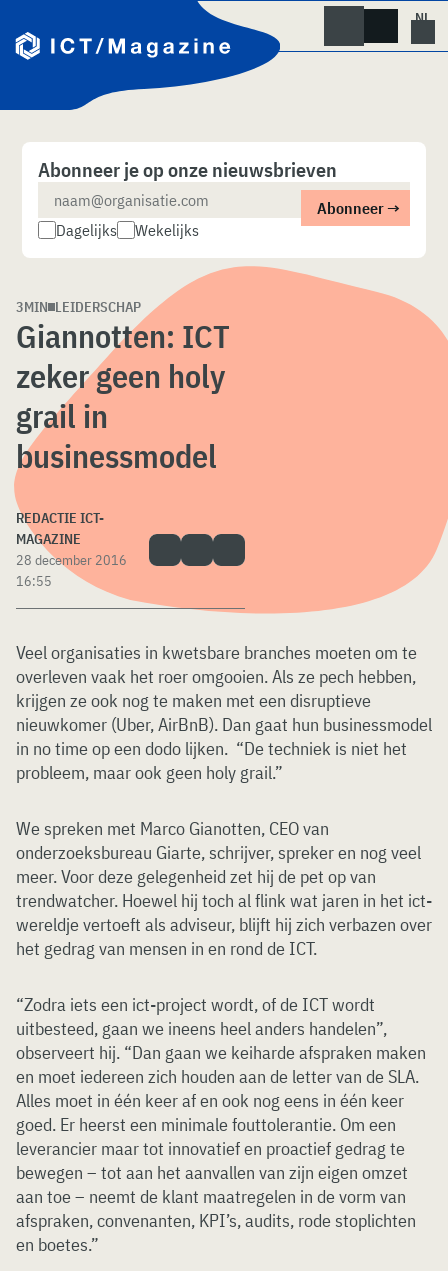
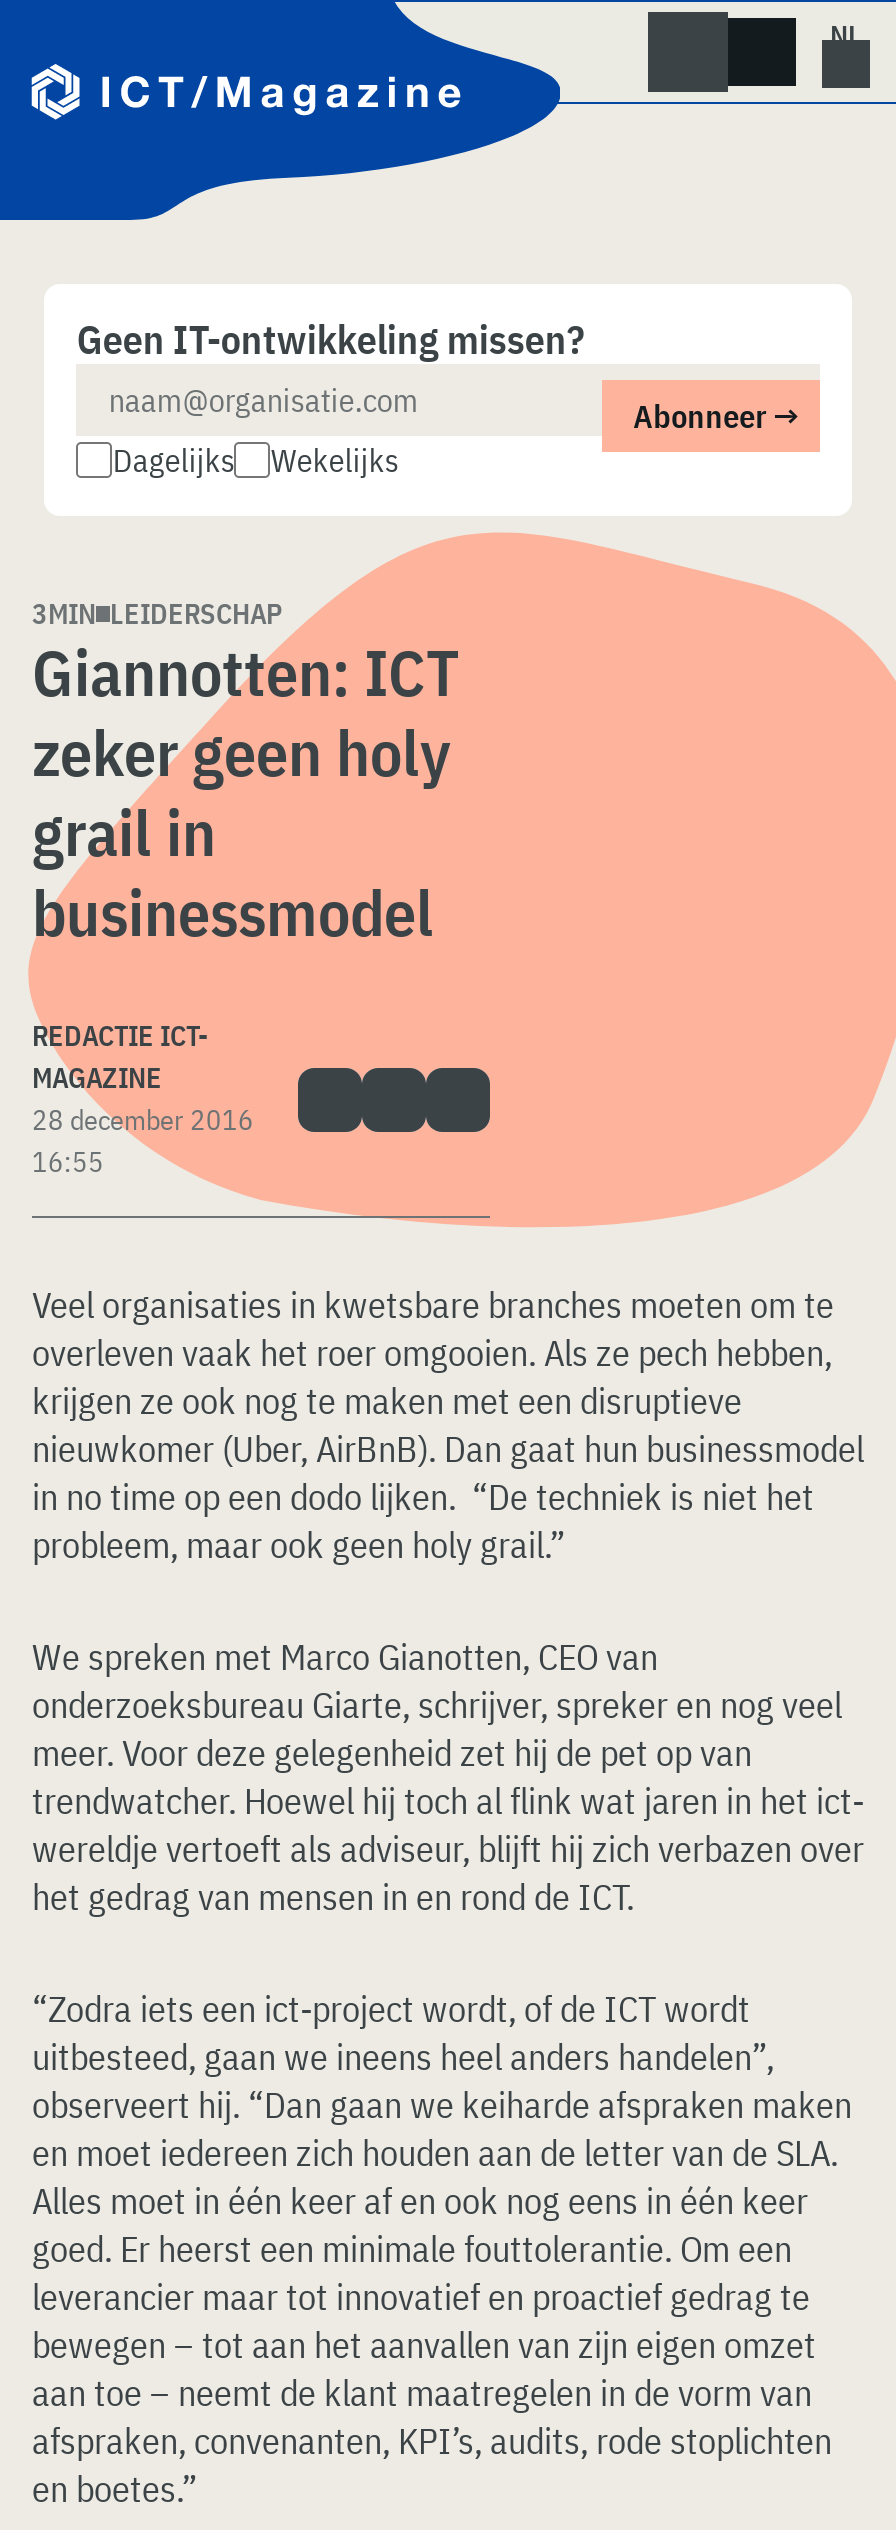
- Abonneer je op onze nieuwsbrieven
+ Geen IT-ontwikkeling missen?
